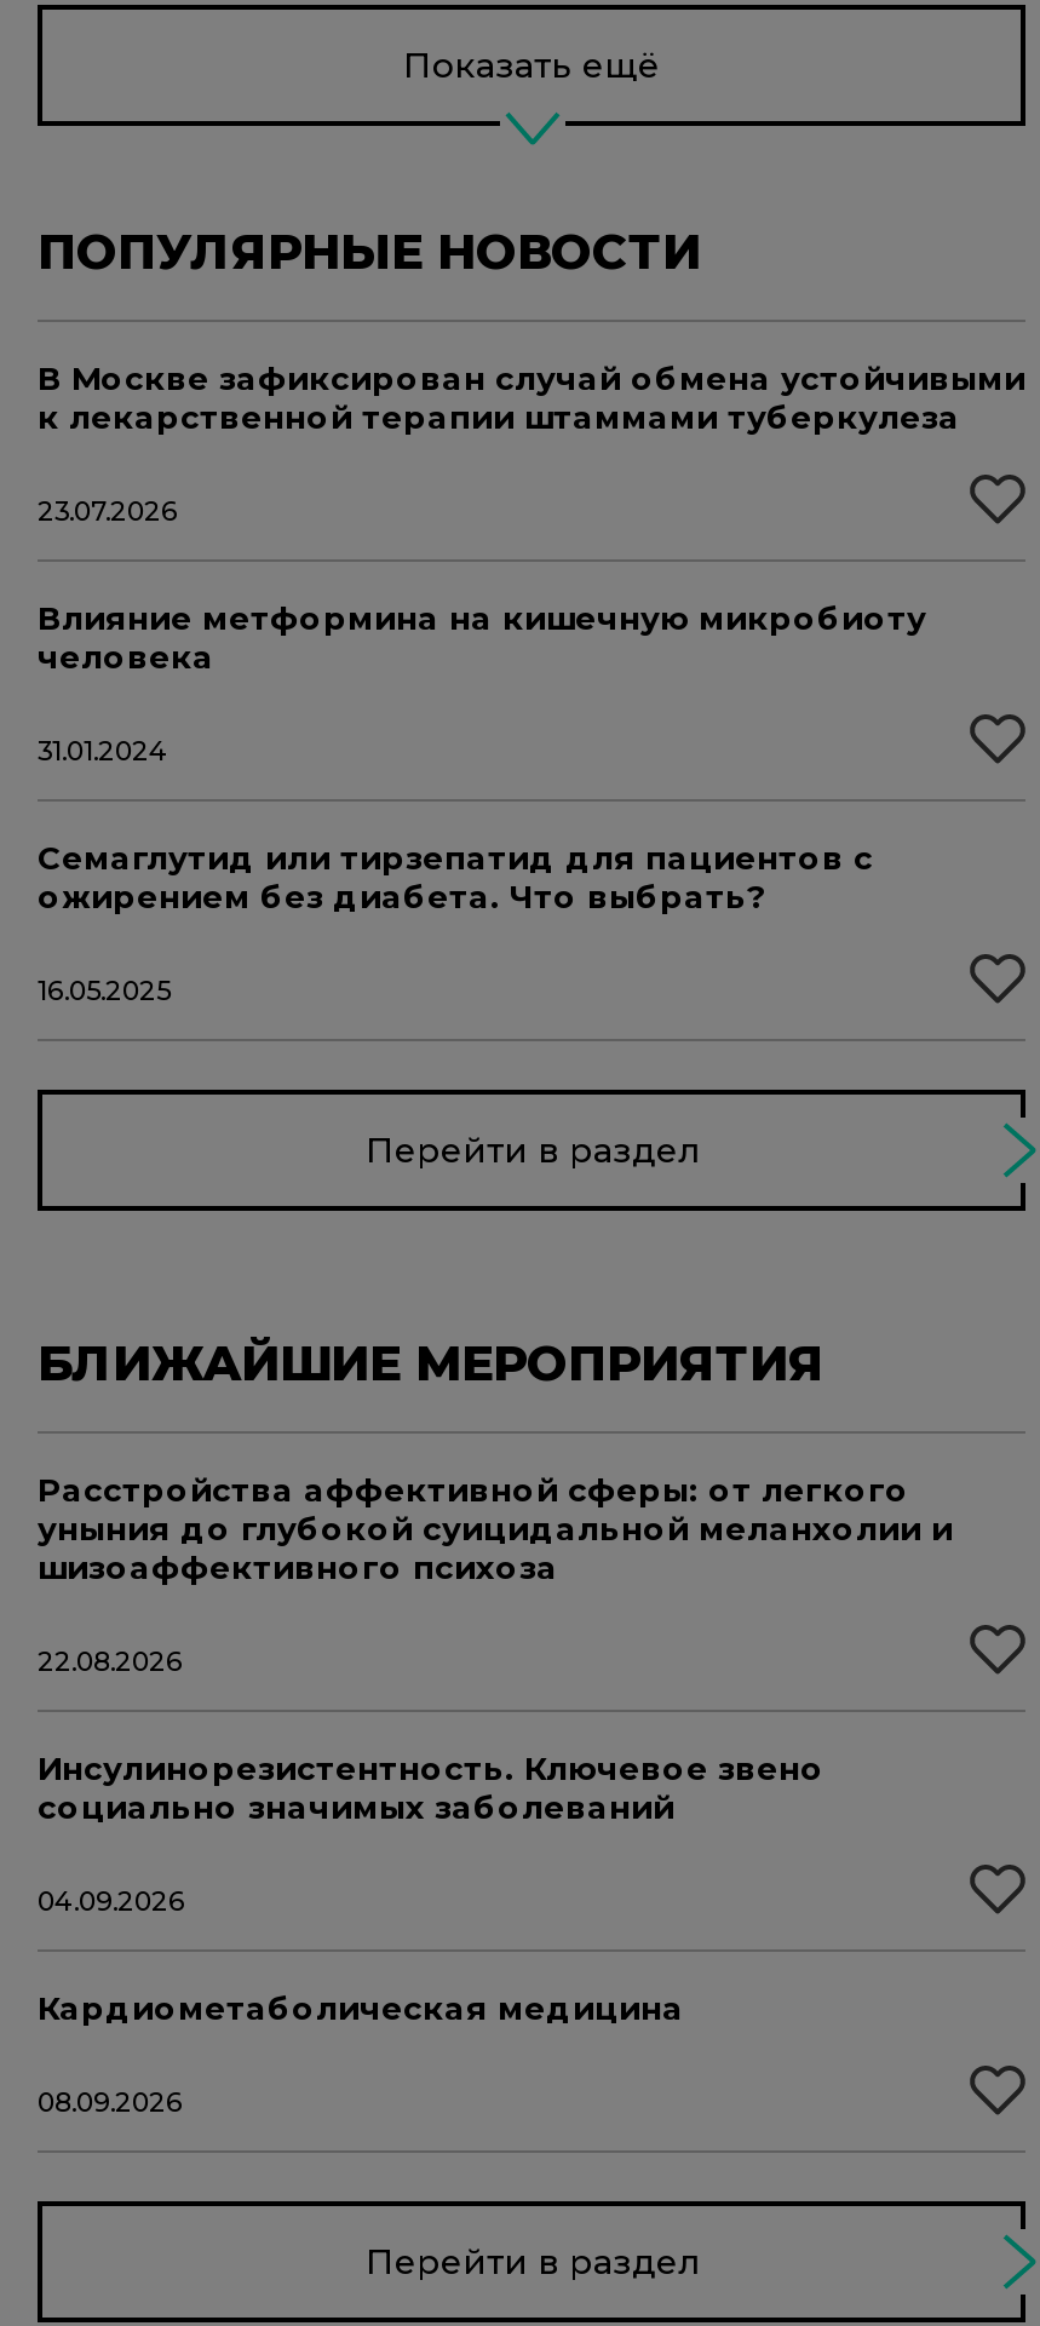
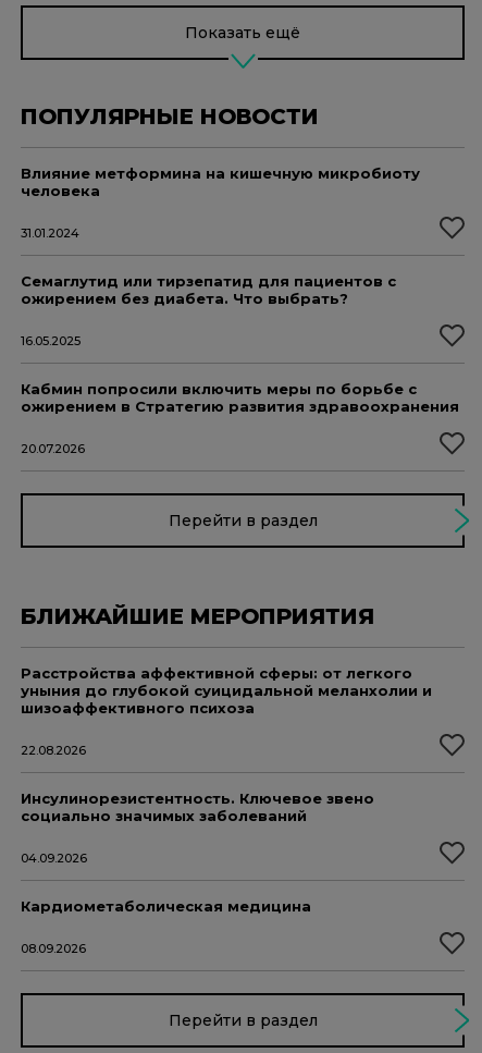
- В Москве зафиксирован случай обмена устойчивыми
- к лекарственной терапии штаммами туберкулеза
- 23.07.2026

moved up: Влияние метформина на кишечную микробиоту | человека | 31.01.2024 | Семаглутид или тирзепатид для пациентов с | ожирением без диабета. Что выбрать? | 16.05.2025

+ Кабмин попросили включить меры по борьбе с
+ ожирением в Стратегию развития здравоохранения
+ 20.07.2026
